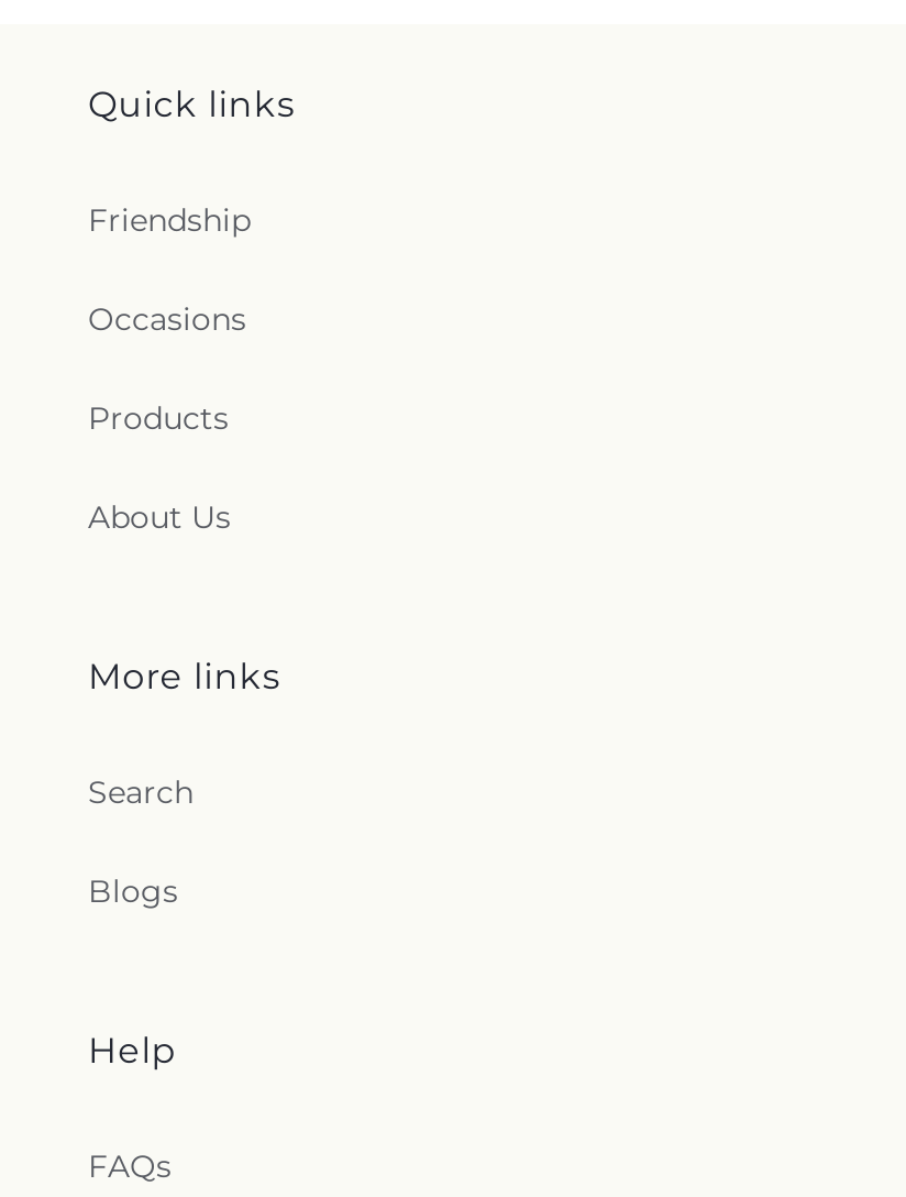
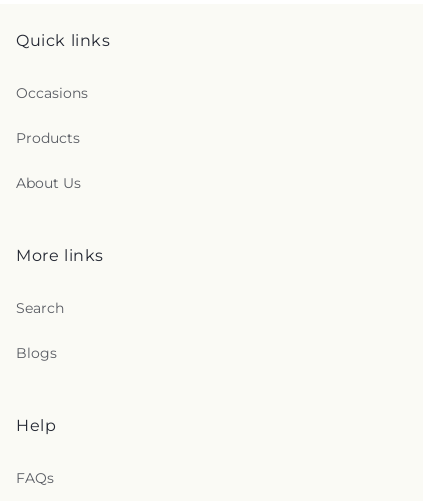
- Friendship
